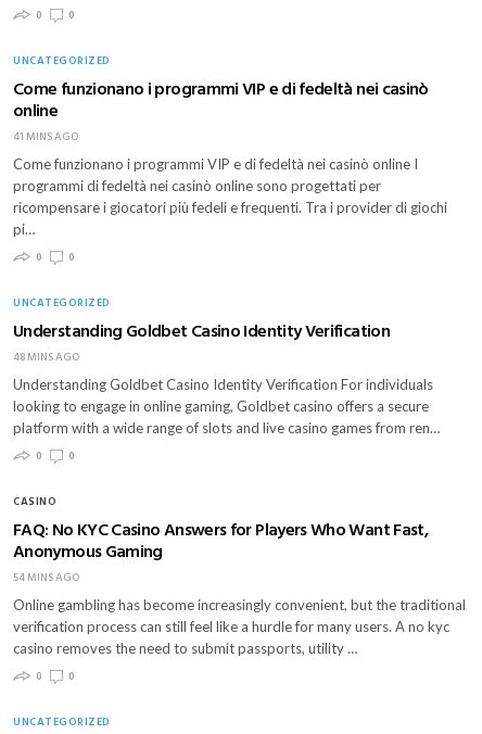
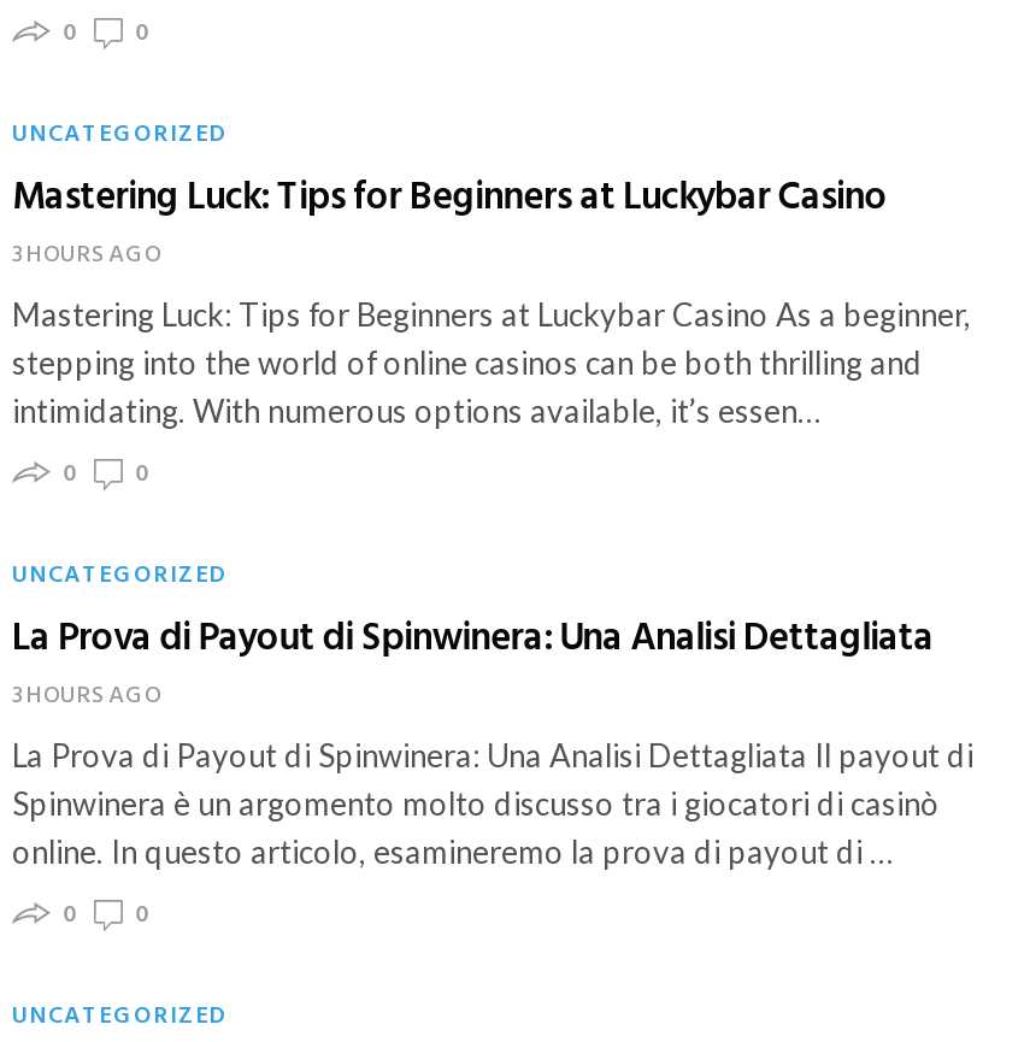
- Come funzionano i programmi VIP e di fedeltà nei casinò
- online
- 41 MINS AGO
+ Mastering Luck: Tips for Beginners at Luckybar Casino
+ 3 HOURS AGO

- Come funzionano i programmi VIP e di fedeltà nei casinò online I
- programmi di fedeltà nei casinò online sono progettati per
- ricompensare i giocatori più fedeli e frequenti. Tra i provider di giochi
- pi…
+ Mastering Luck: Tips for Beginners at Luckybar Casino As a beginner,
+ stepping into the world of online casinos can be both thrilling and
+ intimidating. With numerous options available, it’s essen…

- Understanding Goldbet Casino Identity Verification
- 48 MINS AGO
- Understanding Goldbet Casino Identity Verification For individuals
- looking to engage in online gaming, Goldbet casino offers a secure
- platform with a wide range of slots and live casino games from ren…
- 0
- 0
- CASINO
- FAQ: No KYC Casino Answers for Players Who Want Fast,
- Anonymous Gaming
- 54 MINS AGO
- Online gambling has become increasingly convenient, but the traditional
- verification process can still feel like a hurdle for many users. A no kyc
- casino removes the need to submit passports, utility …
+ La Prova di Payout di Spinwinera: Una Analisi Dettagliata
+ 3 HOURS AGO
+ La Prova di Payout di Spinwinera: Una Analisi Dettagliata Il payout di
+ Spinwinera è un argomento molto discusso tra i giocatori di casinò
+ online. In questo articolo, esamineremo la prova di payout di …
